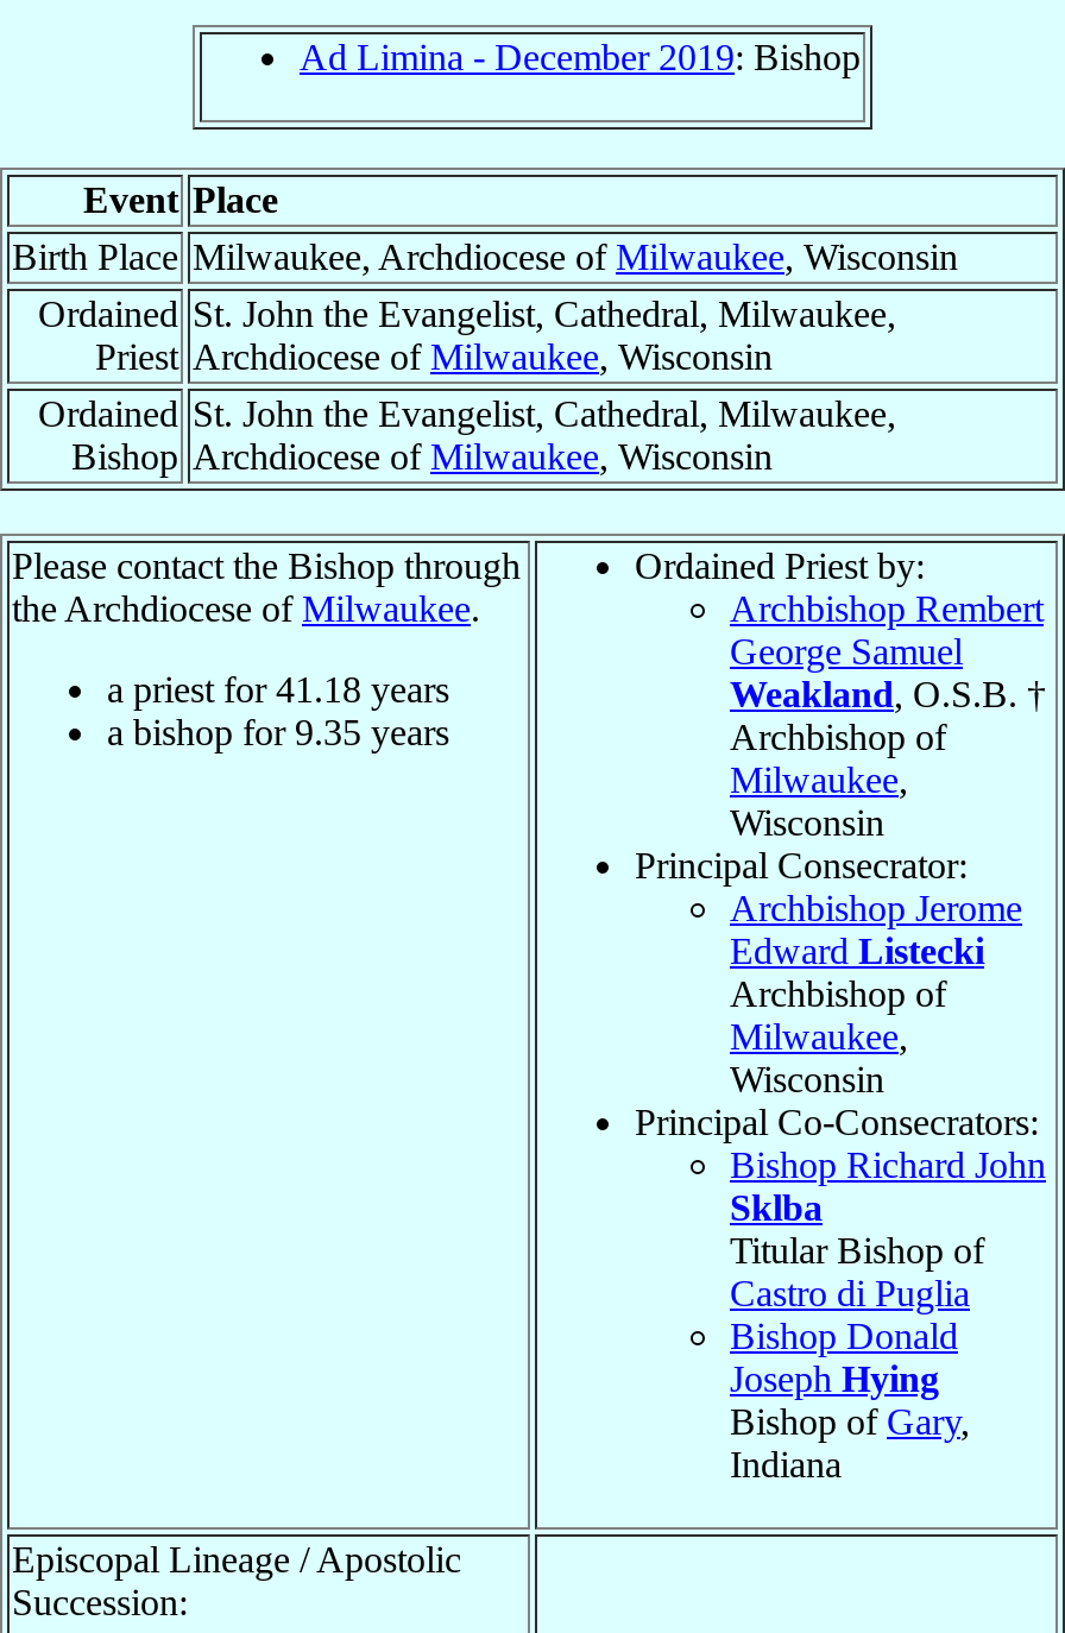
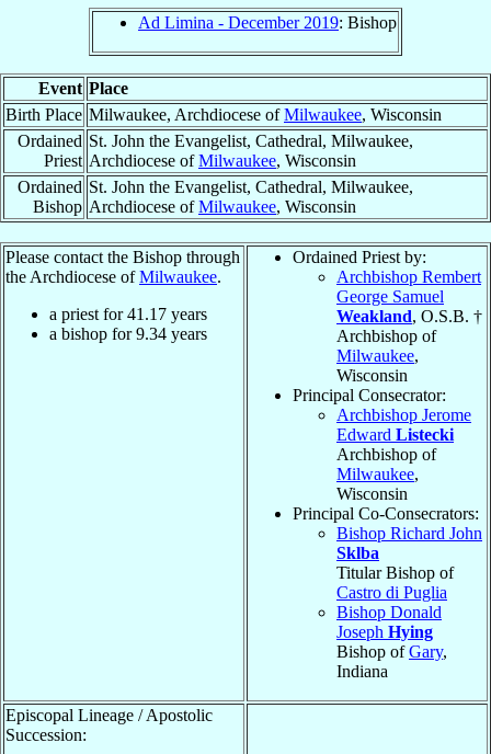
- a priest for 41.18 years
+ a priest for 41.17 years

- a bishop for 9.35 years
+ a bishop for 9.34 years
